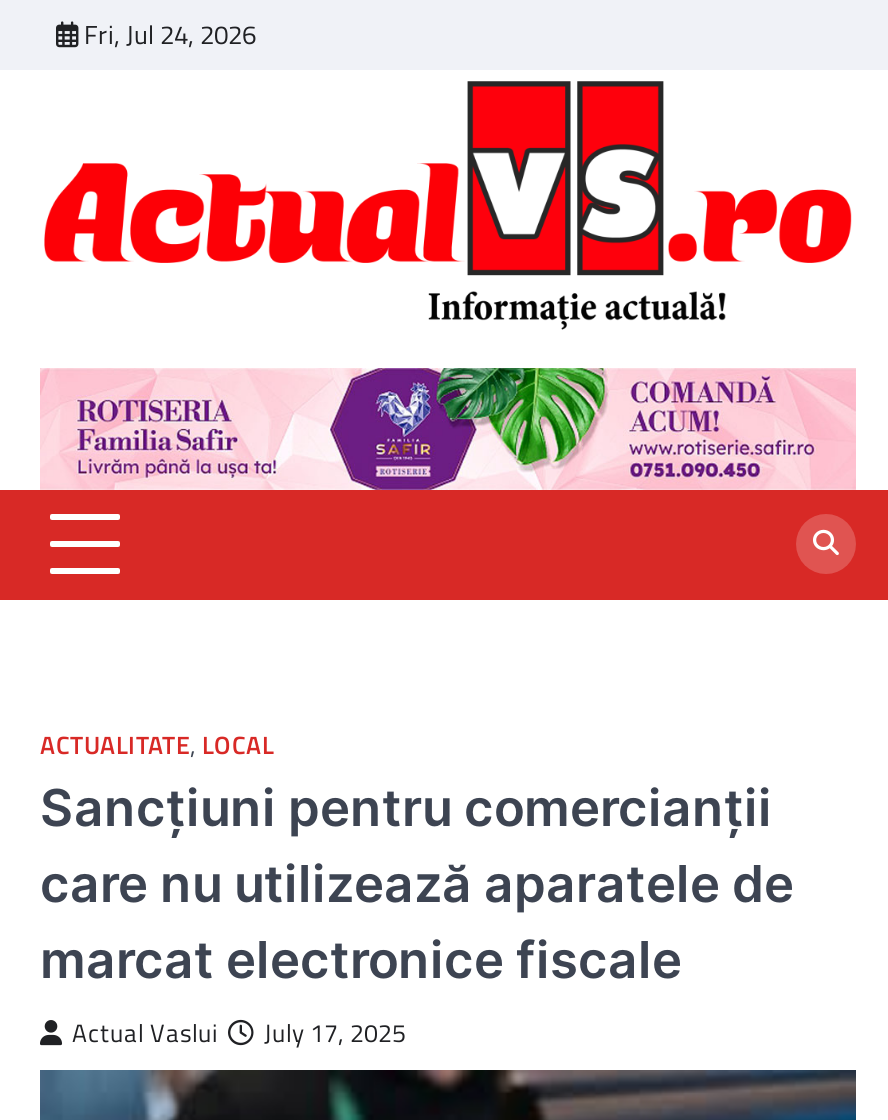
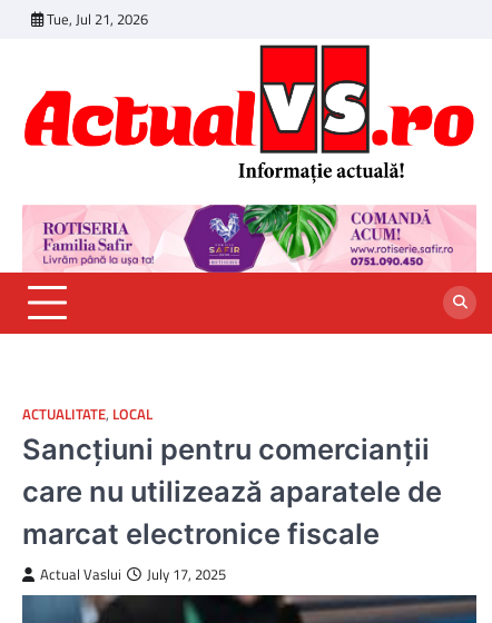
- Fri, Jul 24, 2026
+ Tue, Jul 21, 2026
